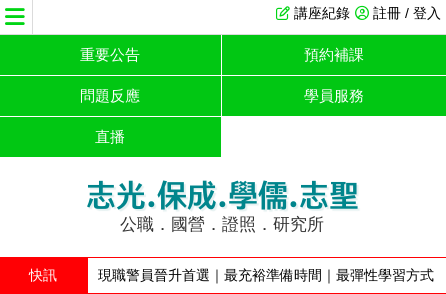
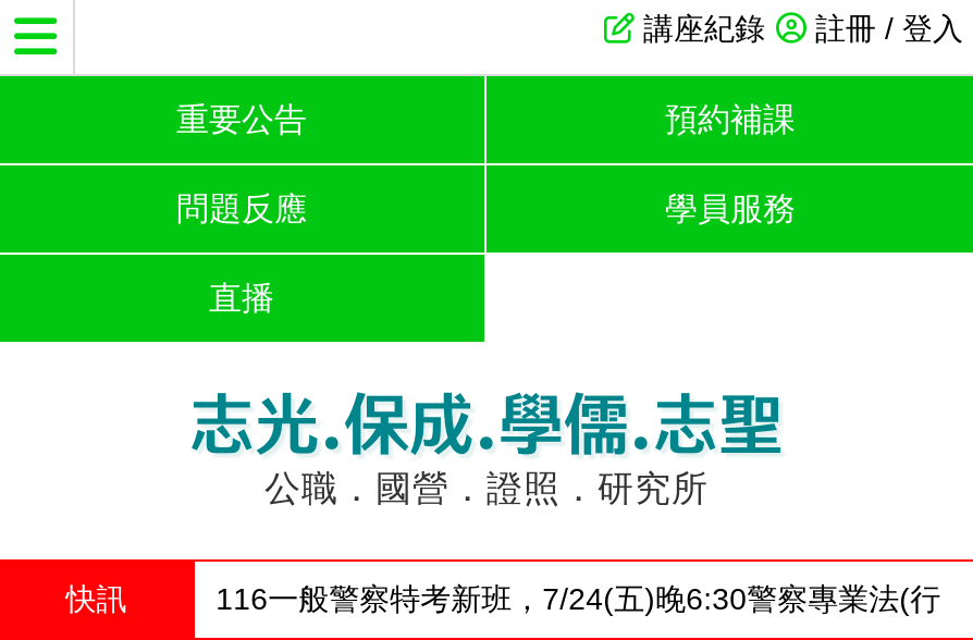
- 現職警員晉升首選｜最充裕準備時間｜最彈性學習方式
+ 116一般警察特考新班，7/24(五)晚6:30警察專業法(行
